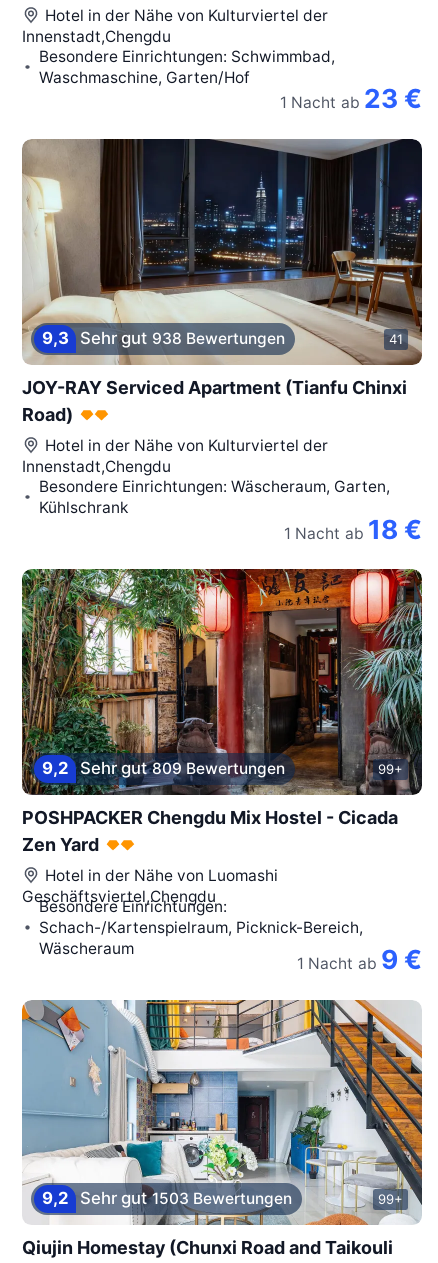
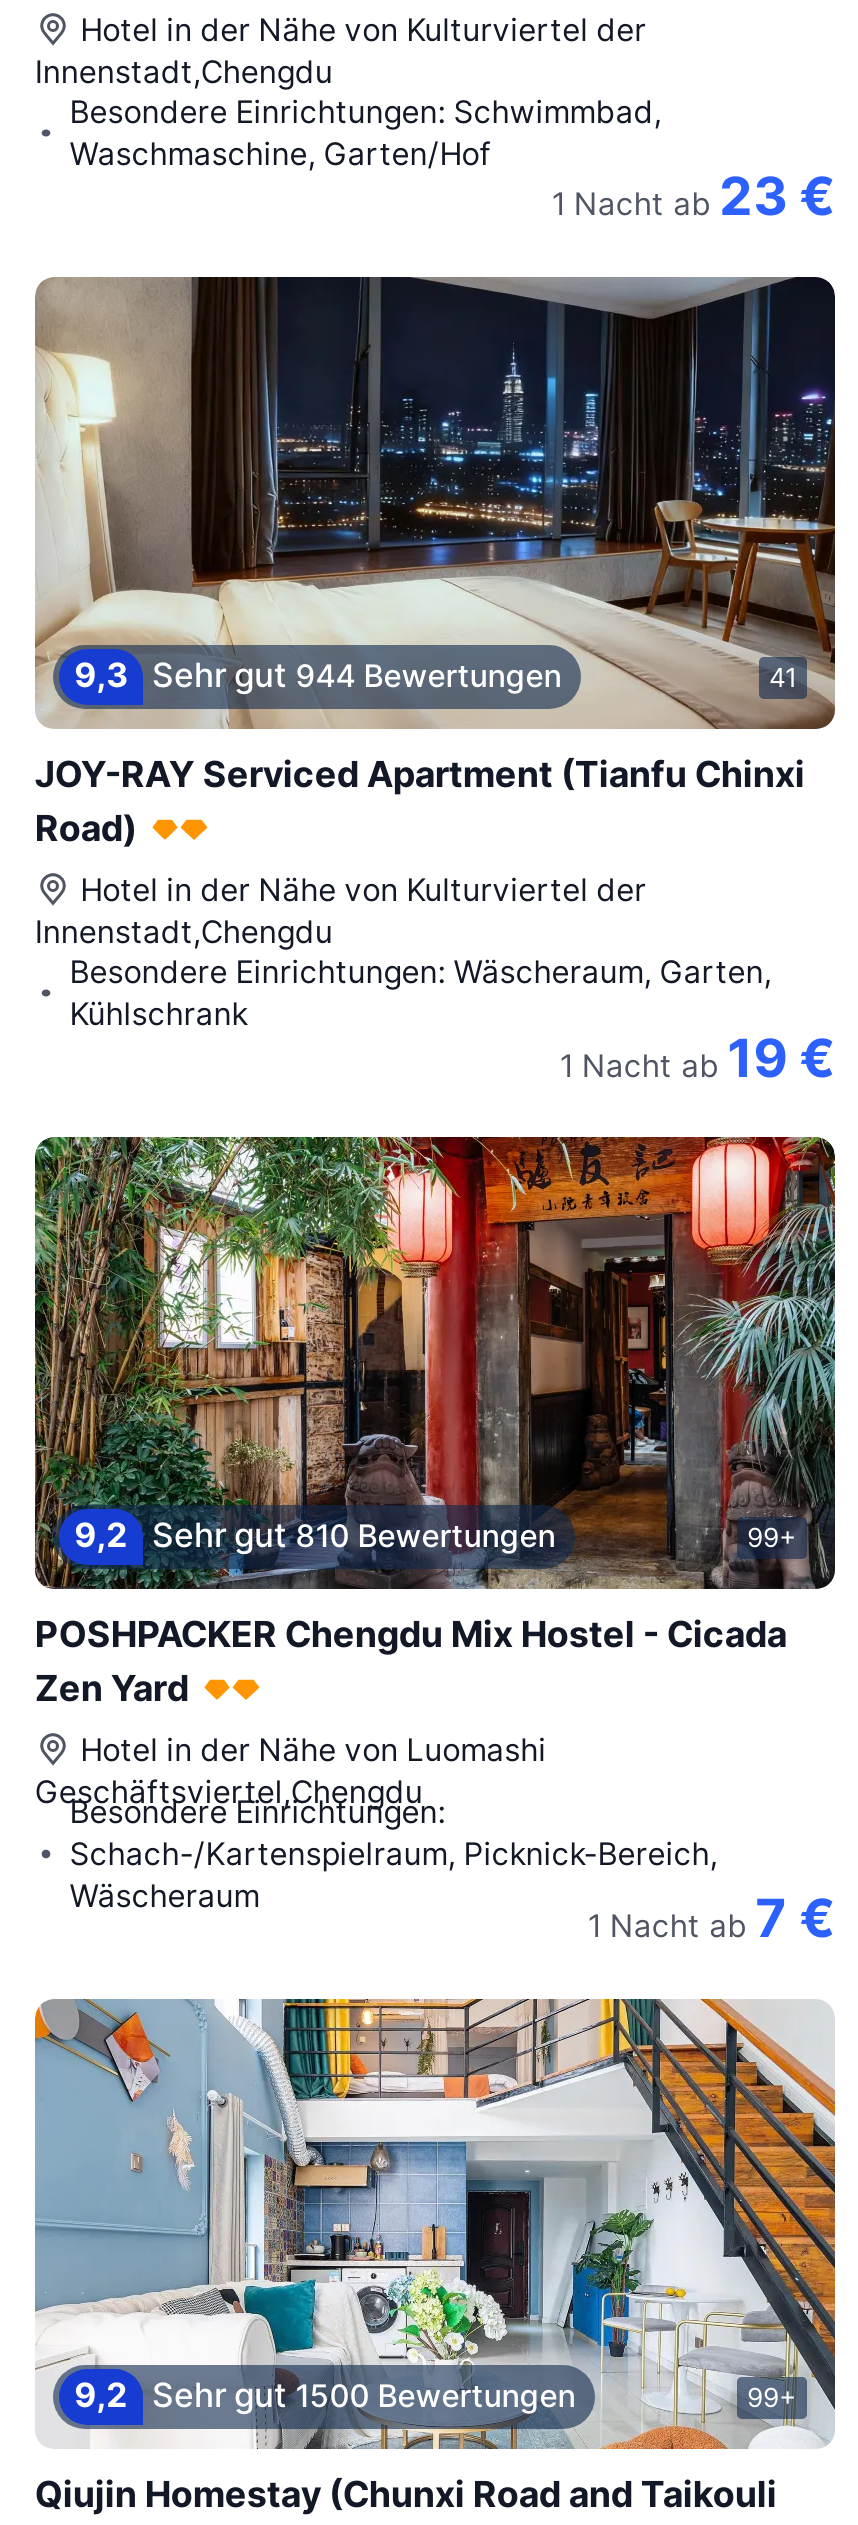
- 9,3 Sehr gut 938 Bewertungen
+ 9,3 Sehr gut 944 Bewertungen

- 1 Nacht ab 18 €
+ 1 Nacht ab 19 €

- 9,2 Sehr gut 809 Bewertungen
+ 9,2 Sehr gut 810 Bewertungen

- 1 Nacht ab 9 €
+ 1 Nacht ab 7 €

- 9,2 Sehr gut 1503 Bewertungen
+ 9,2 Sehr gut 1500 Bewertungen
